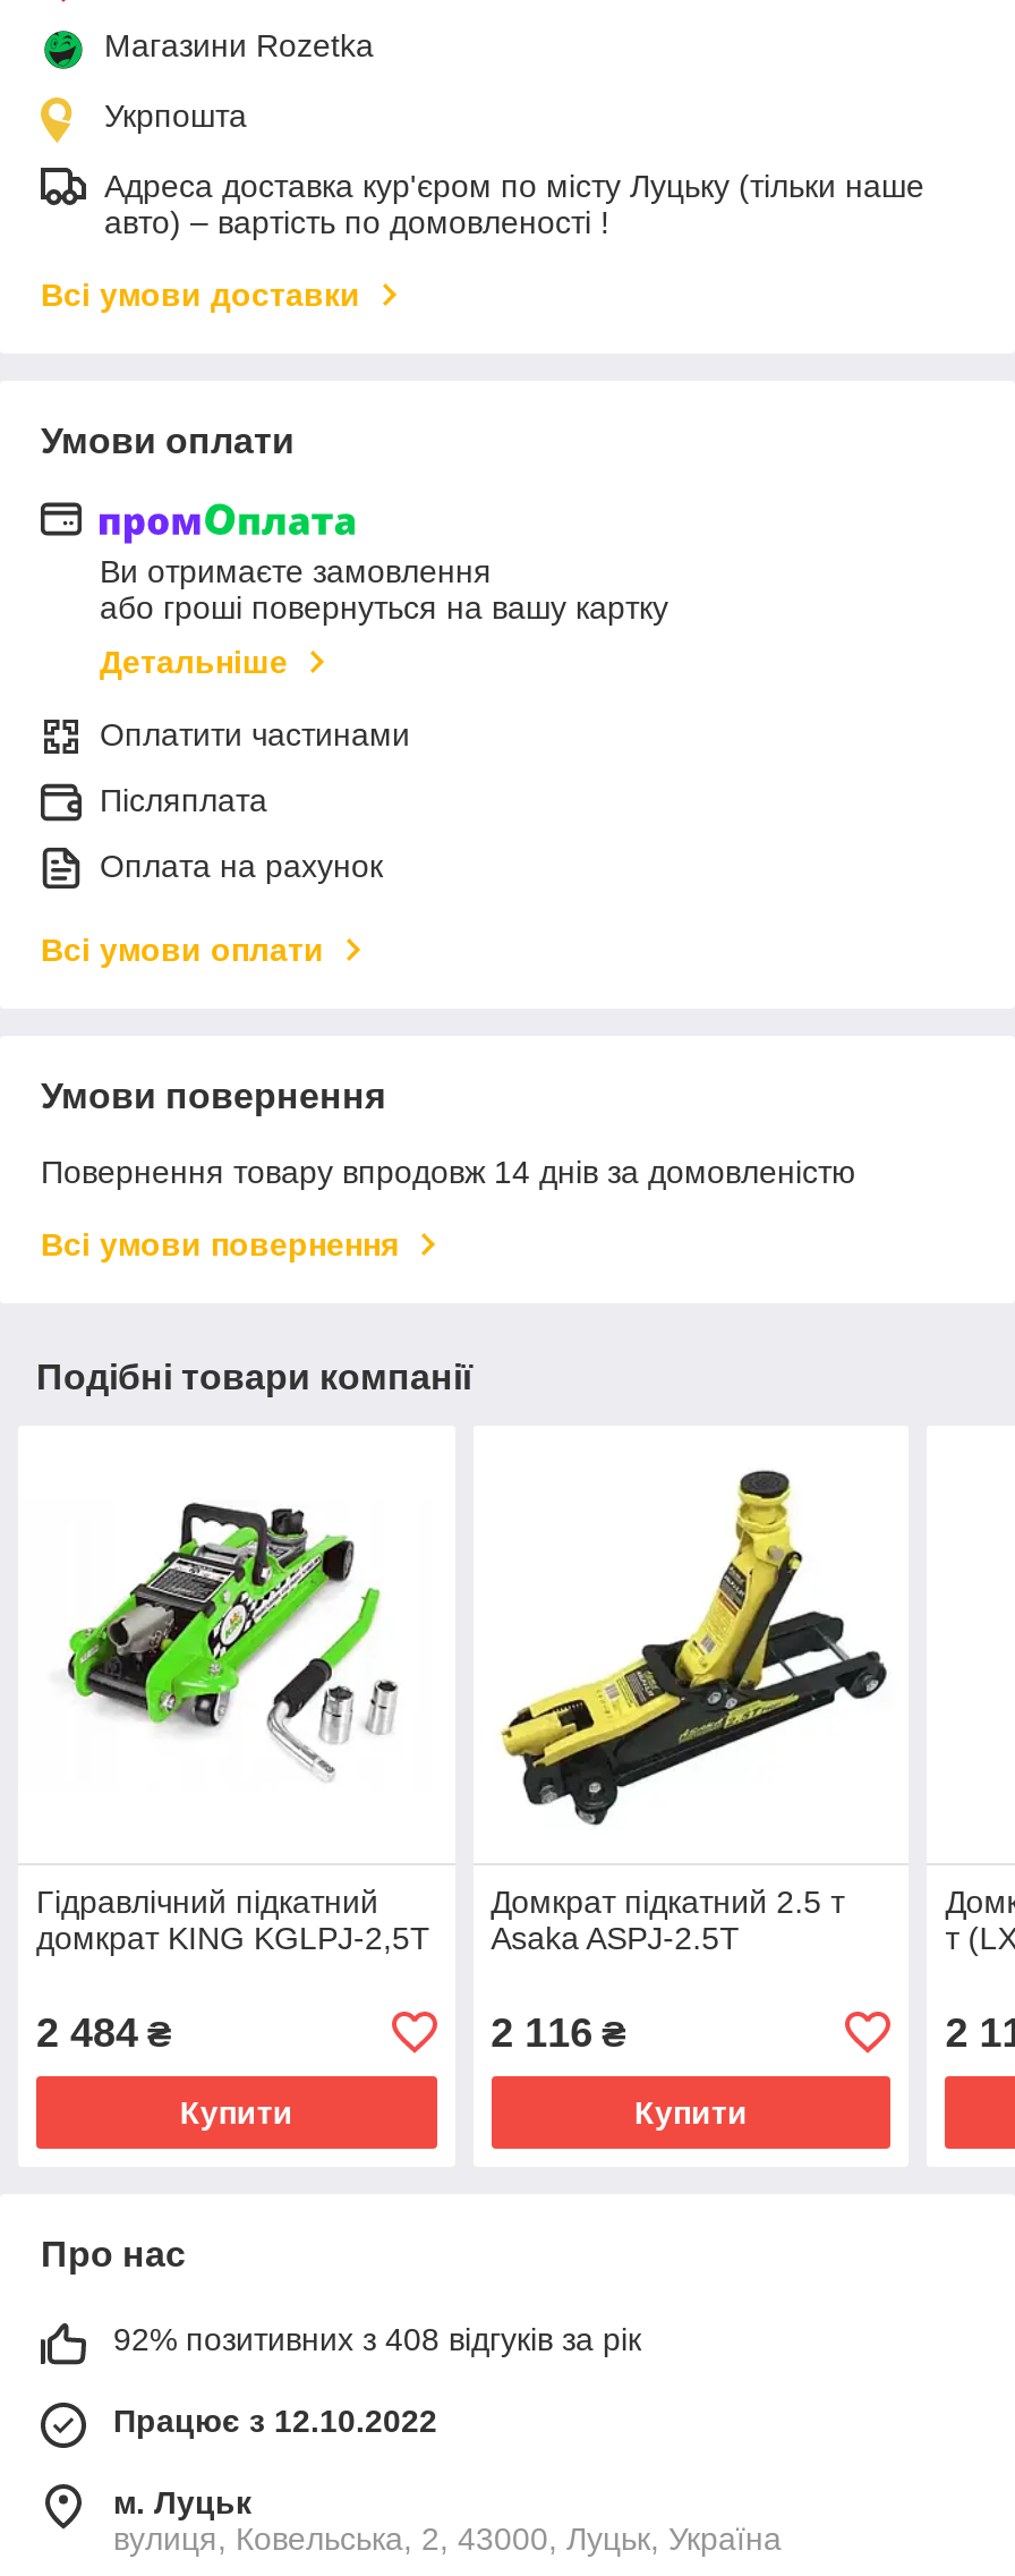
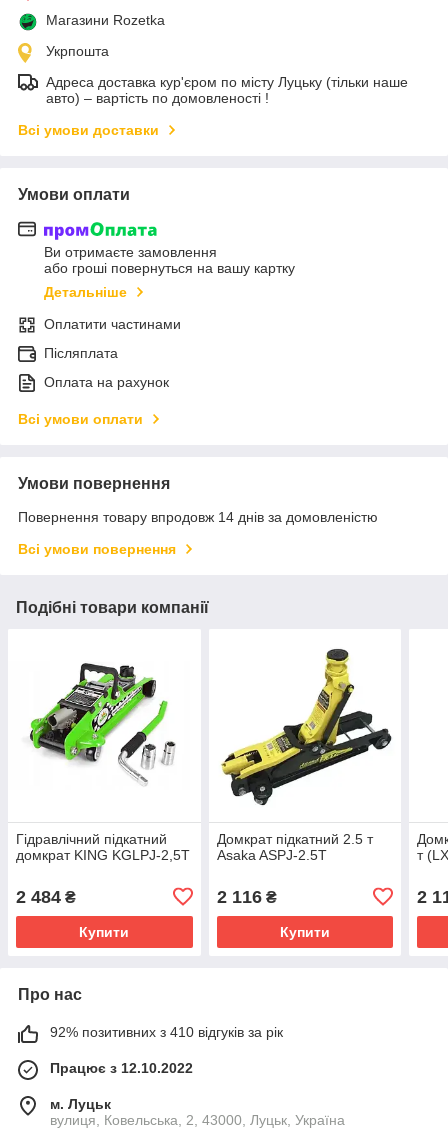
- 92% позитивних з 408 відгуків за рік
+ 92% позитивних з 410 відгуків за рік
